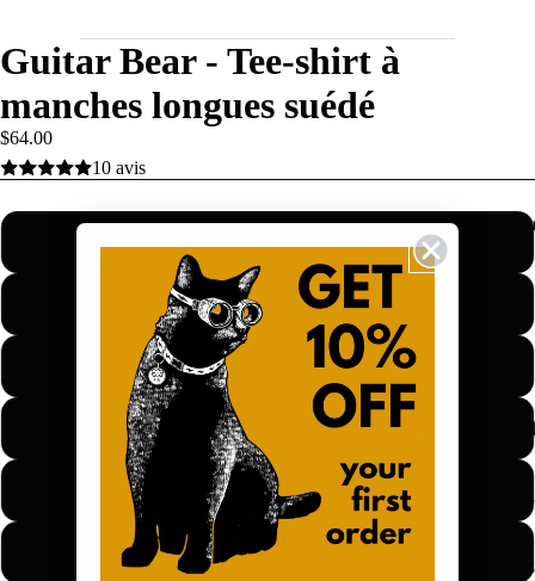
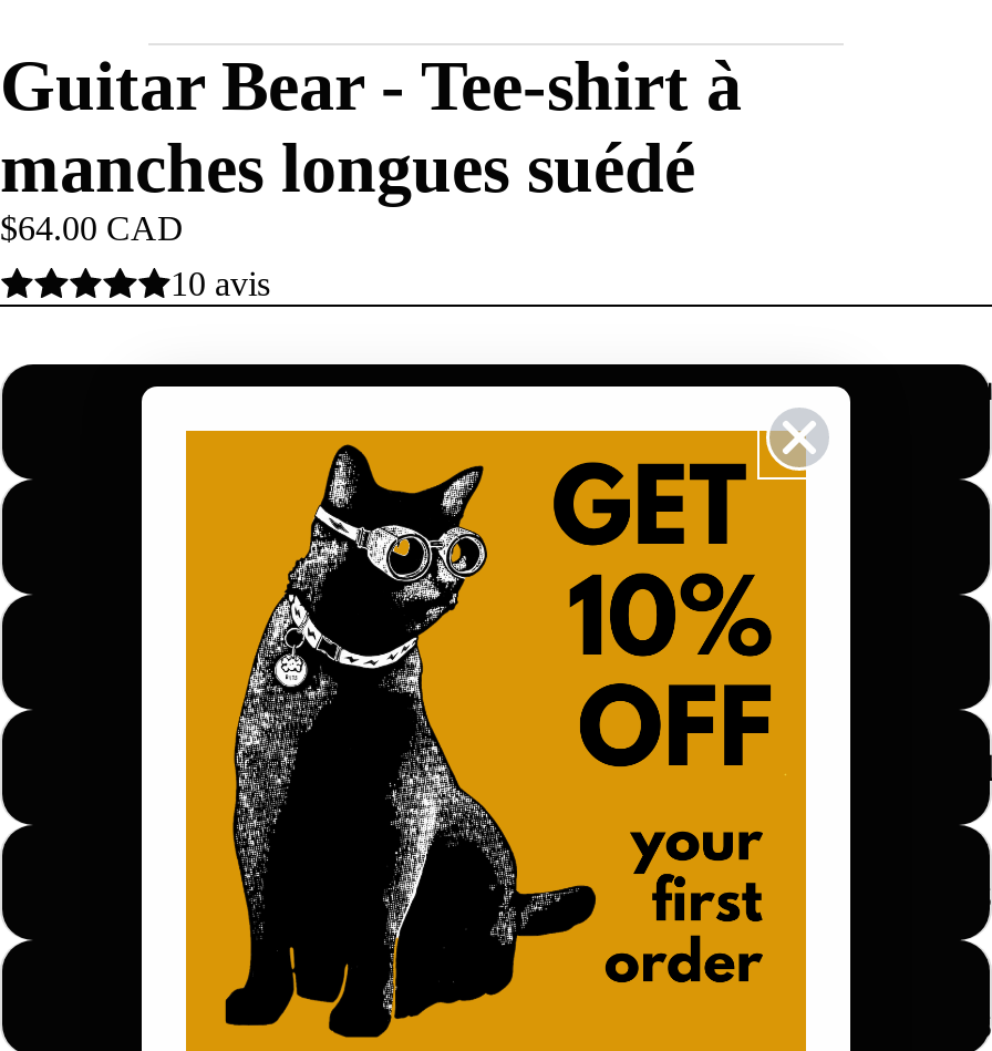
- $64.00
+ $64.00 CAD
